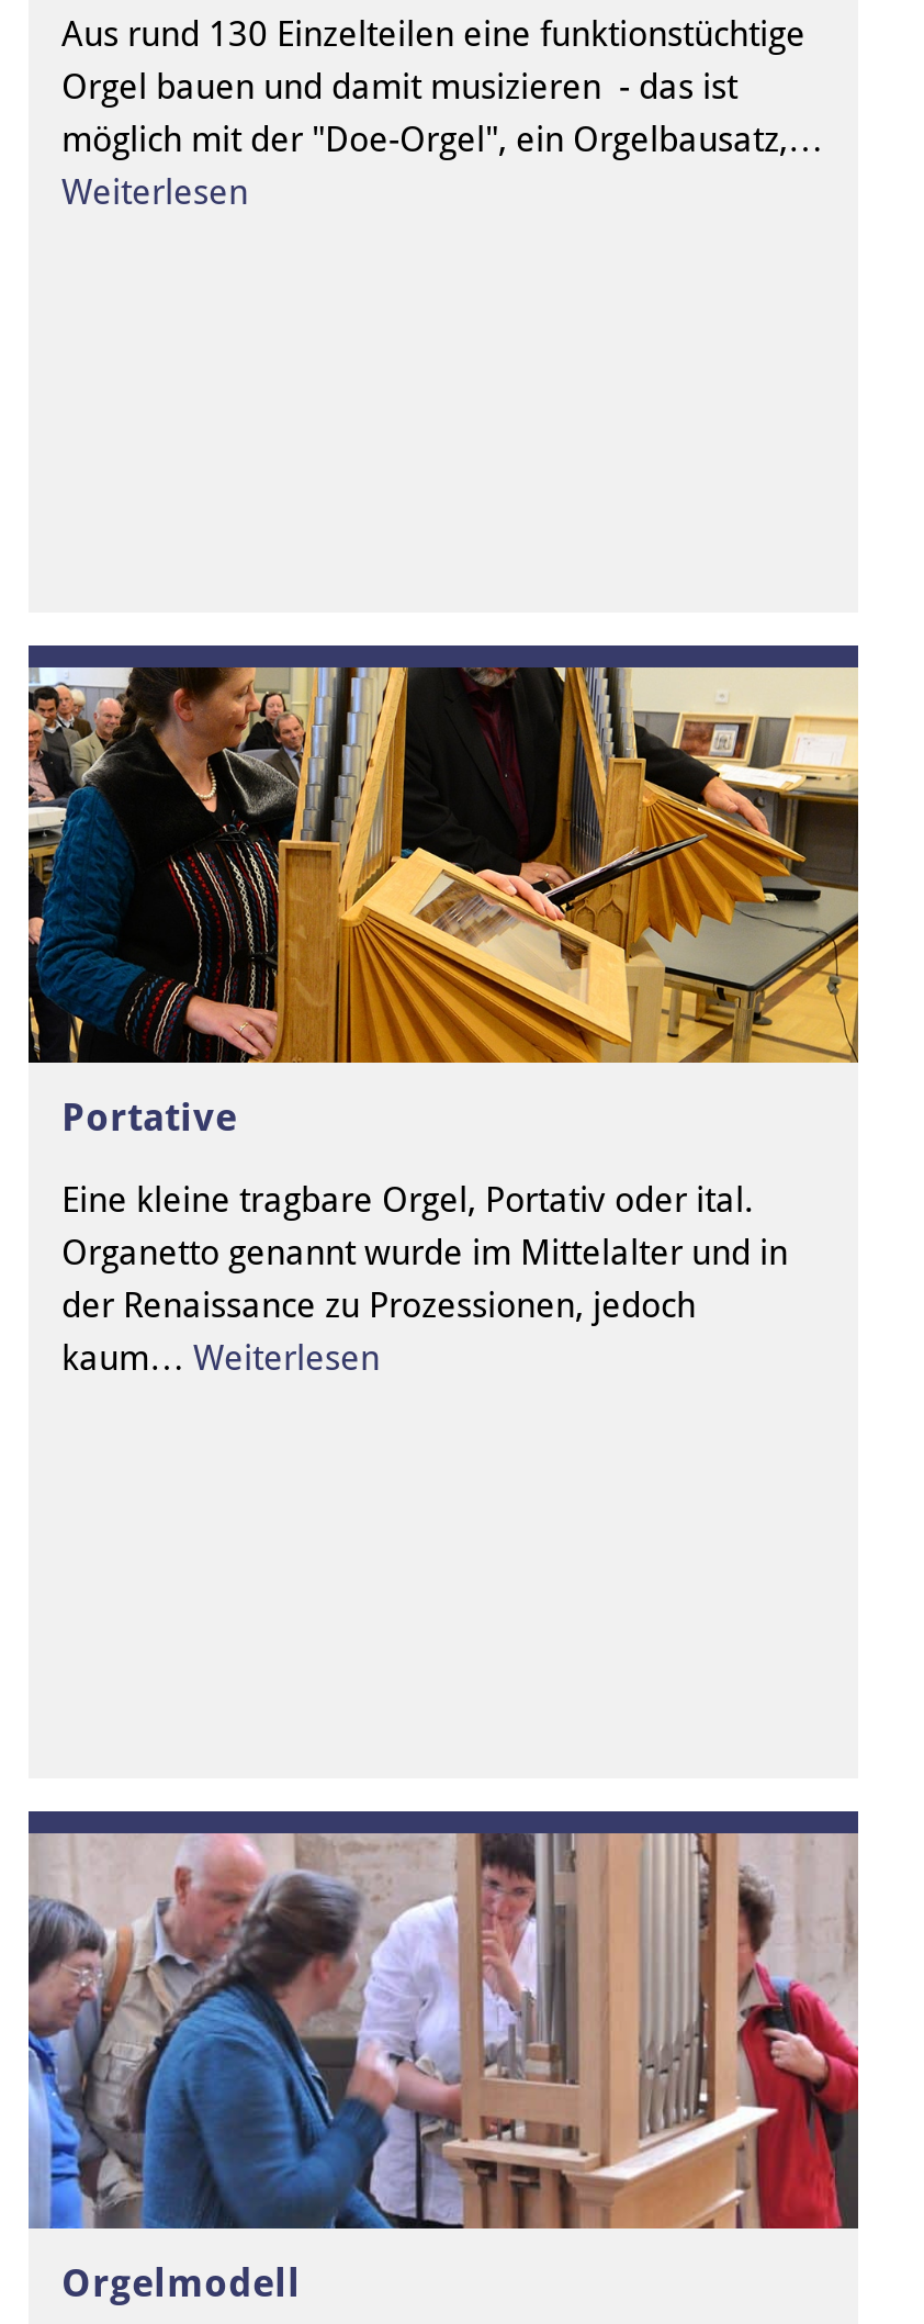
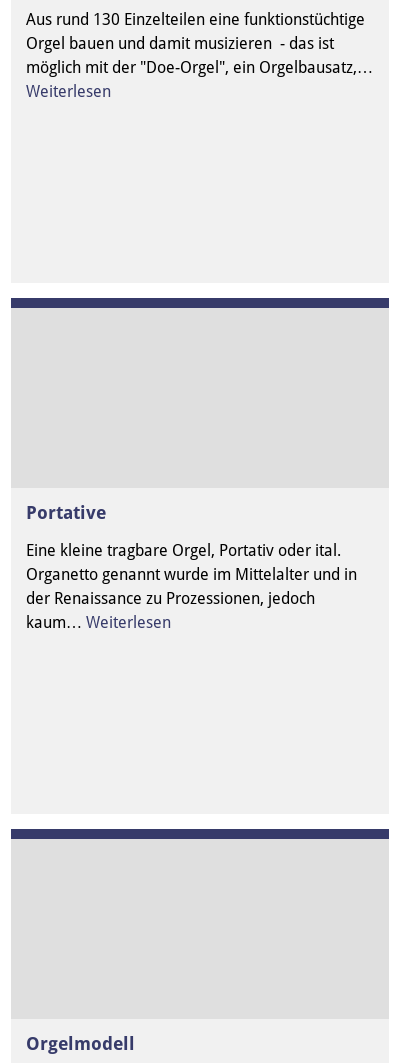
- [image]

- [image]
